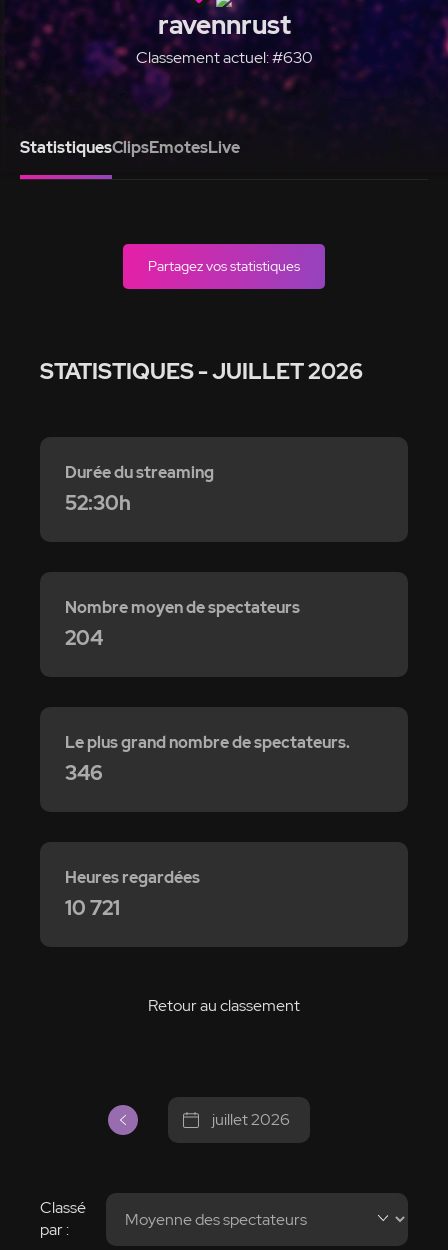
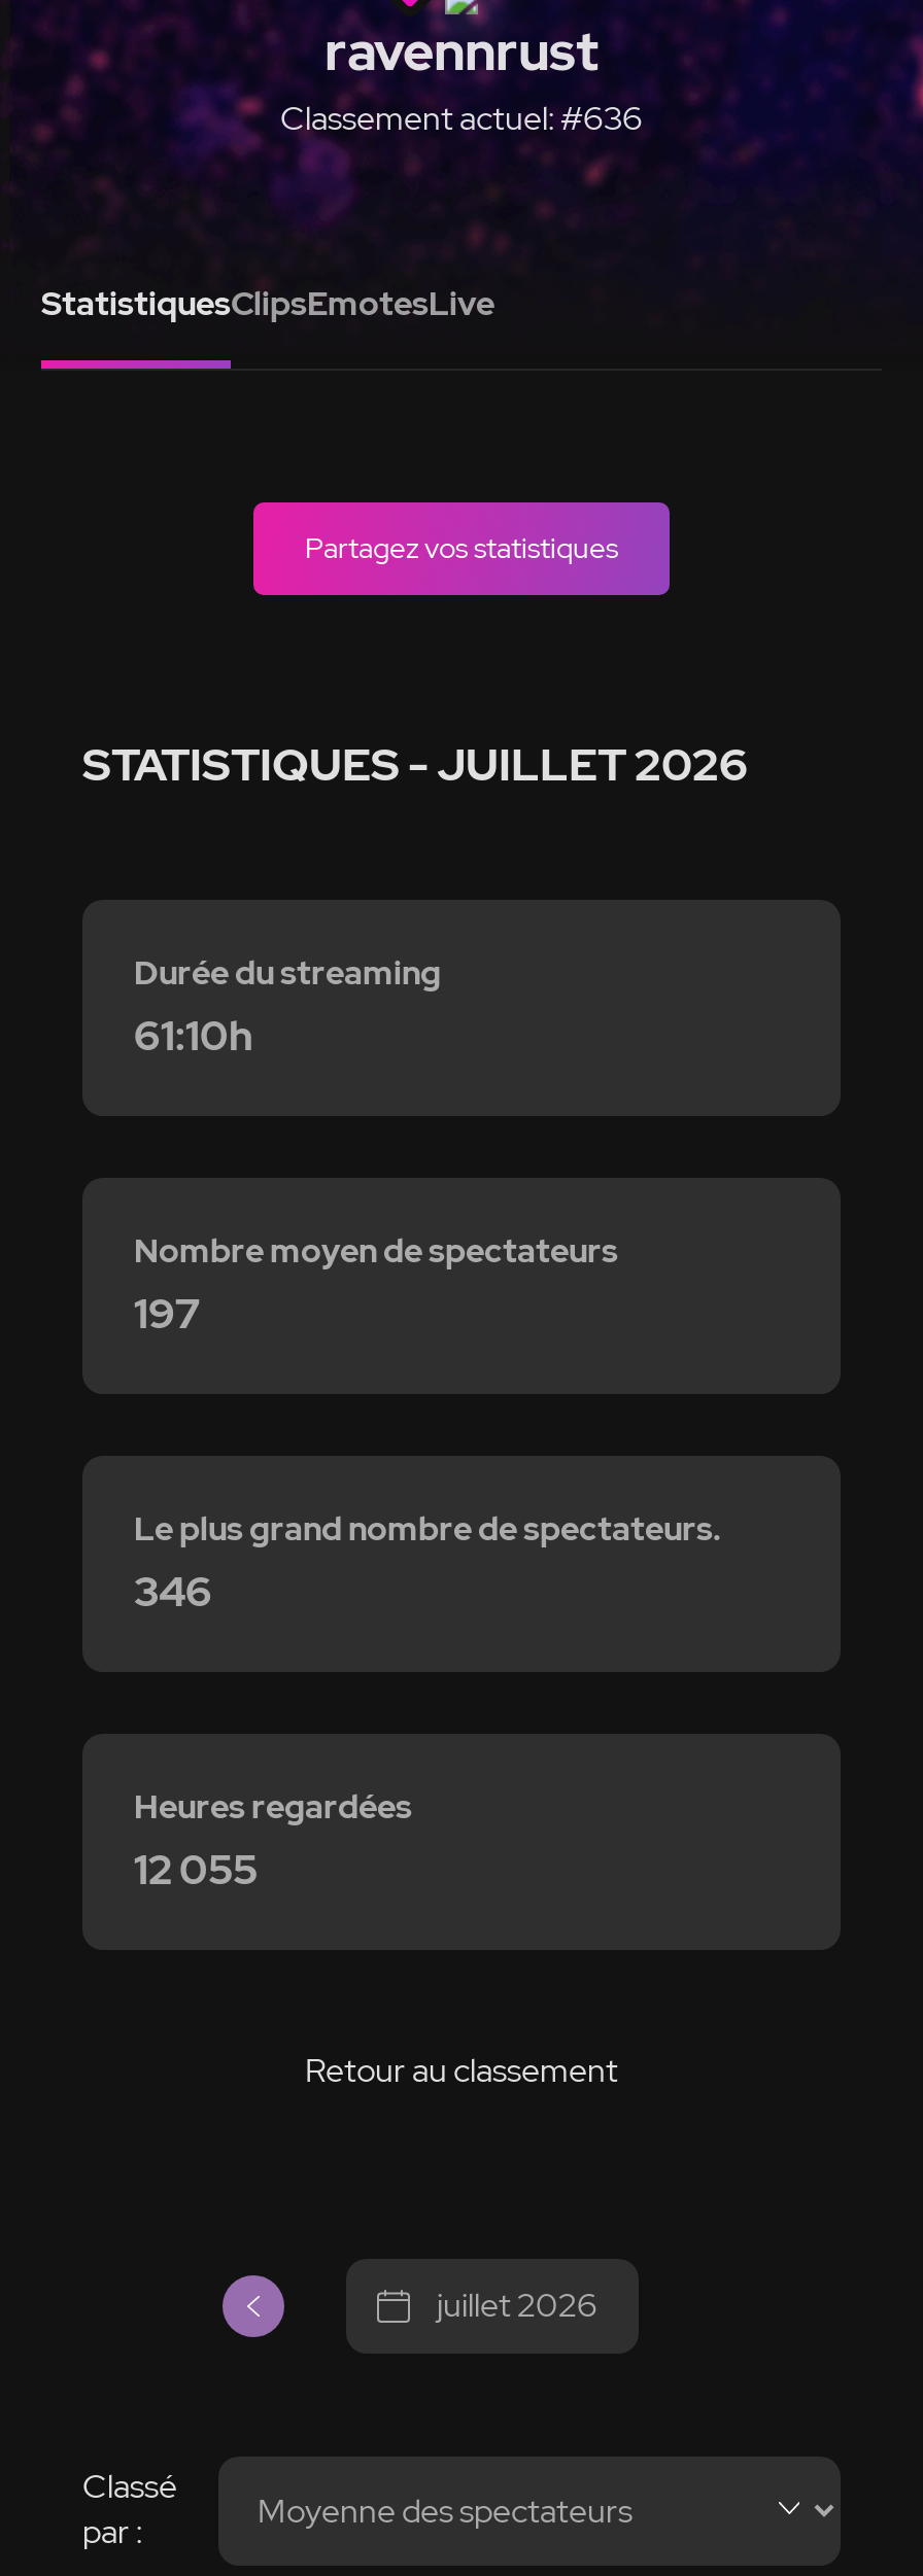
- Classement actuel: #630
+ Classement actuel: #636

- 52:30h
+ 61:10h

- 204
+ 197

- 10 721
+ 12 055
